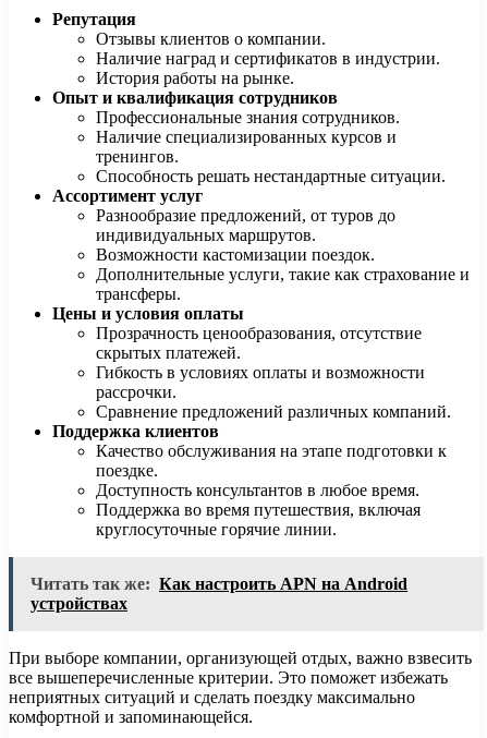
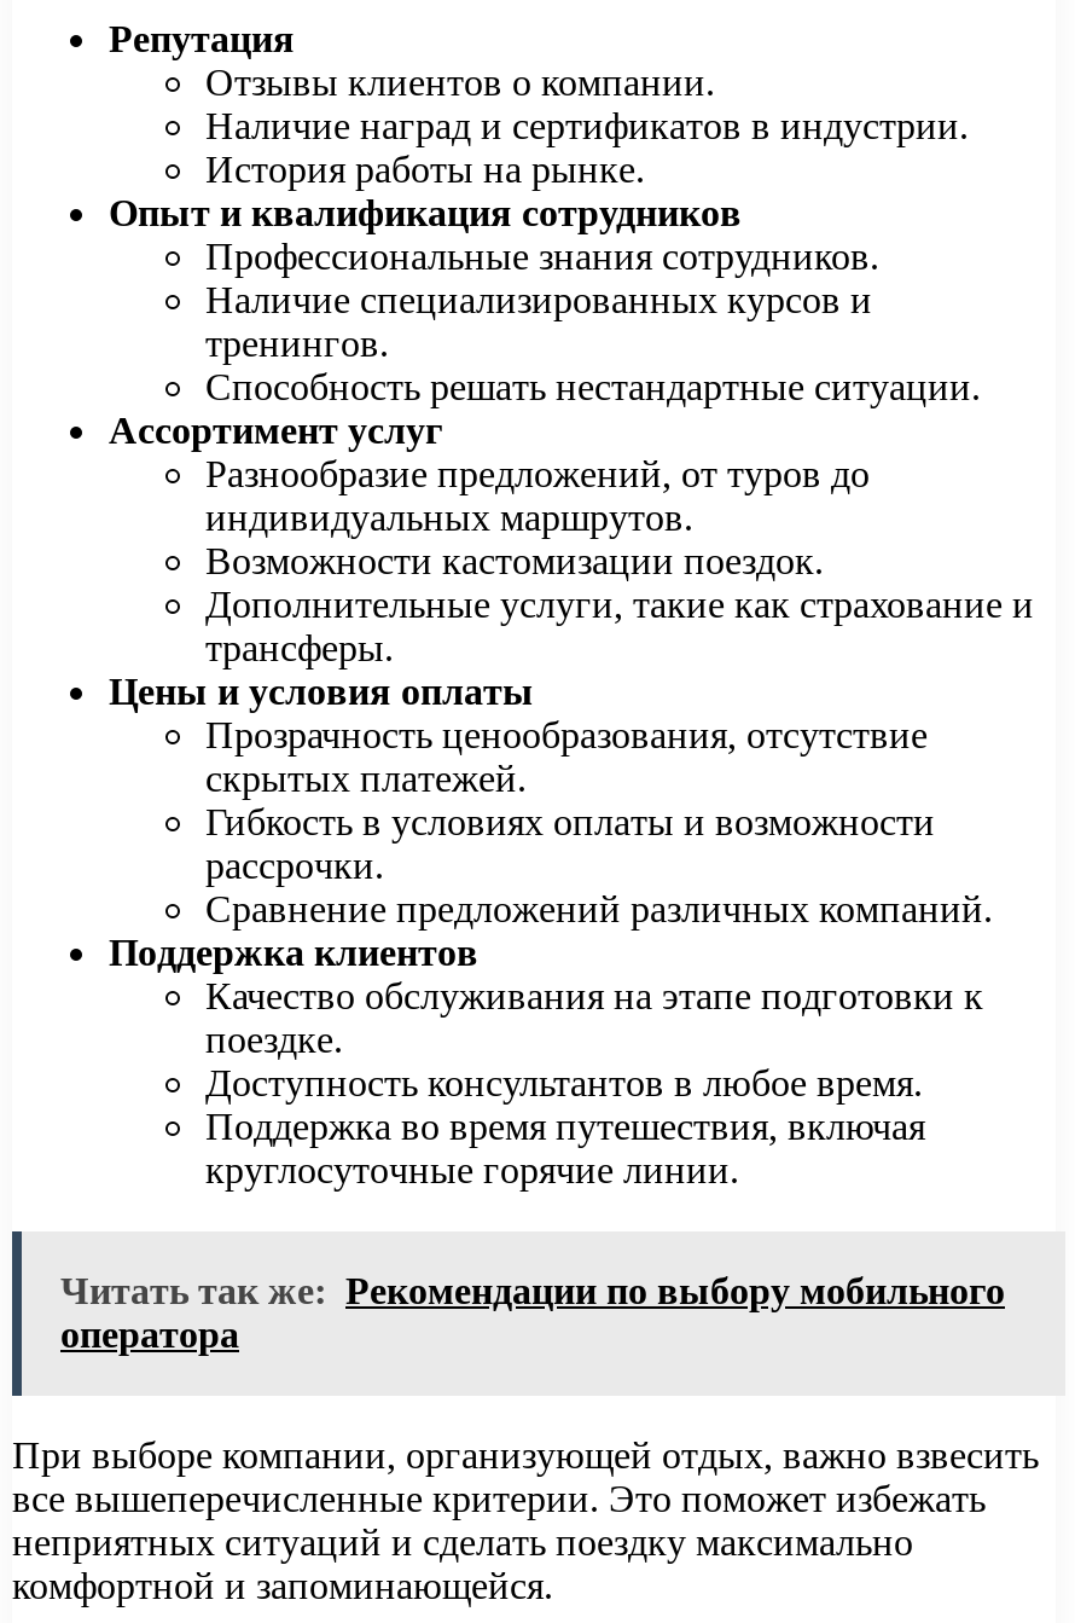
- Читать так же: Как настроить APN на Android
- устройствах
+ Читать так же: Рекомендации по выбору мобильного
+ оператора
